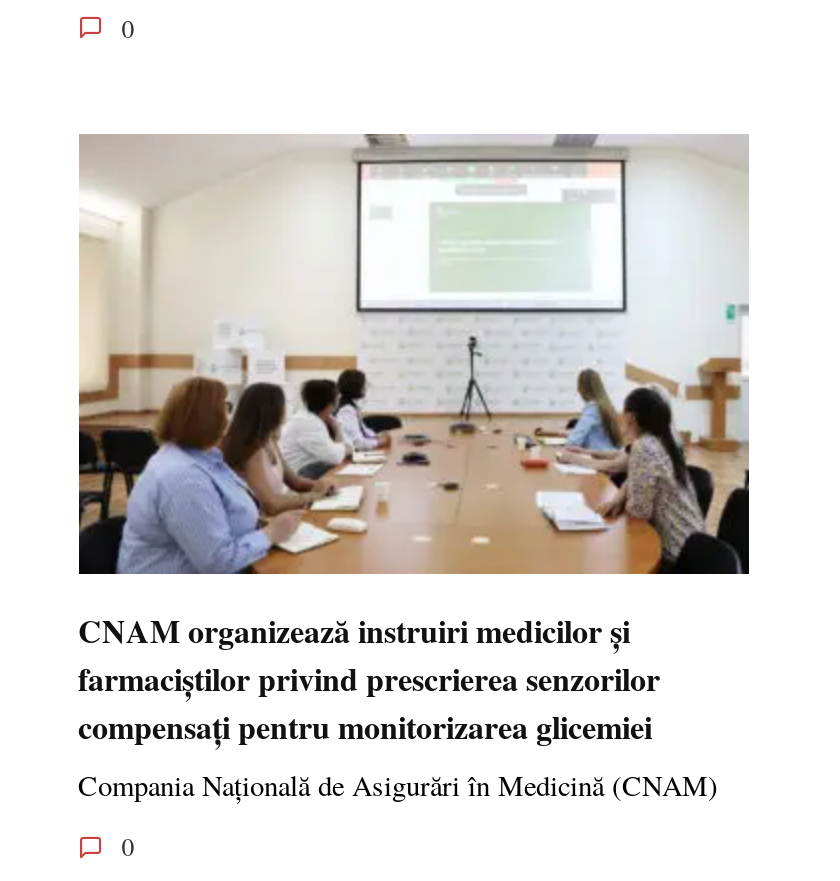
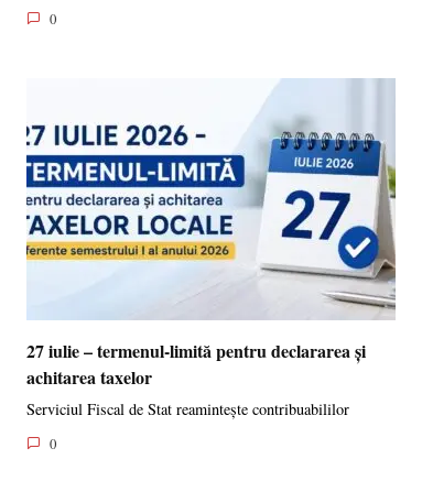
- [image]
- CNAM organizează instruiri medicilor și
- farmaciștilor privind prescrierea senzorilor
- compensați pentru monitorizarea glicemiei
- Compania Națională de Asigurări în Medicină (CNAM)
+ [image]
+ 27 iulie – termenul-limită pentru declararea și
+ achitarea taxelor
+ Serviciul Fiscal de Stat reamintește contribuabililor
